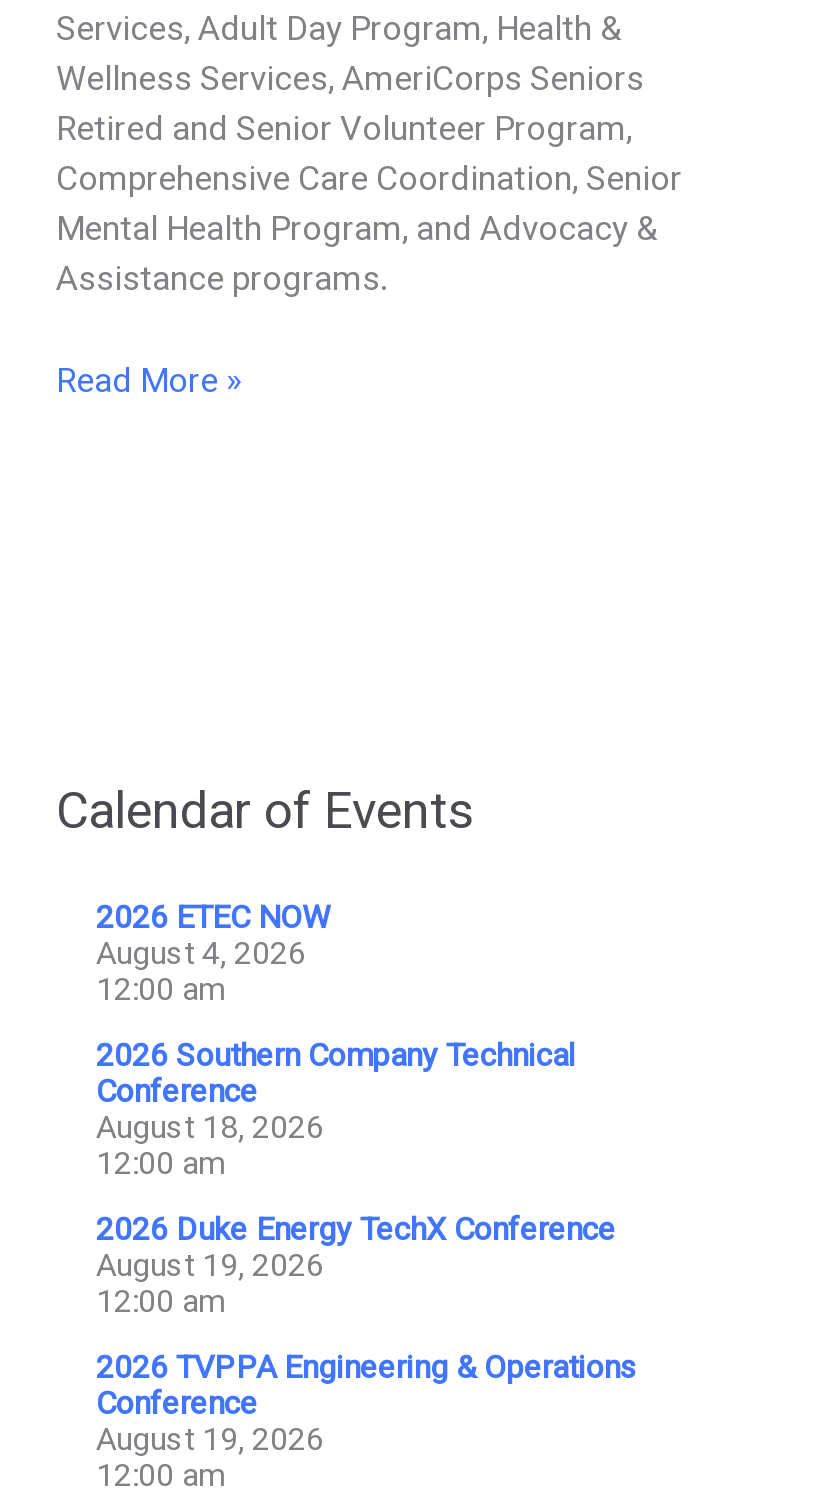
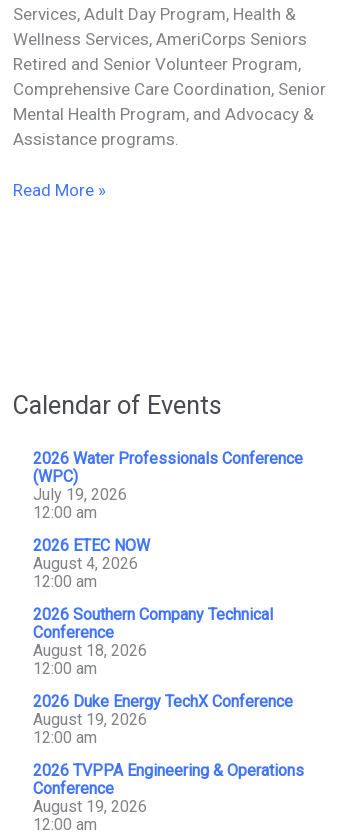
+ 2026 Water Professionals Conference
+ (WPC)
+ July 19, 2026
+ 12:00 am
